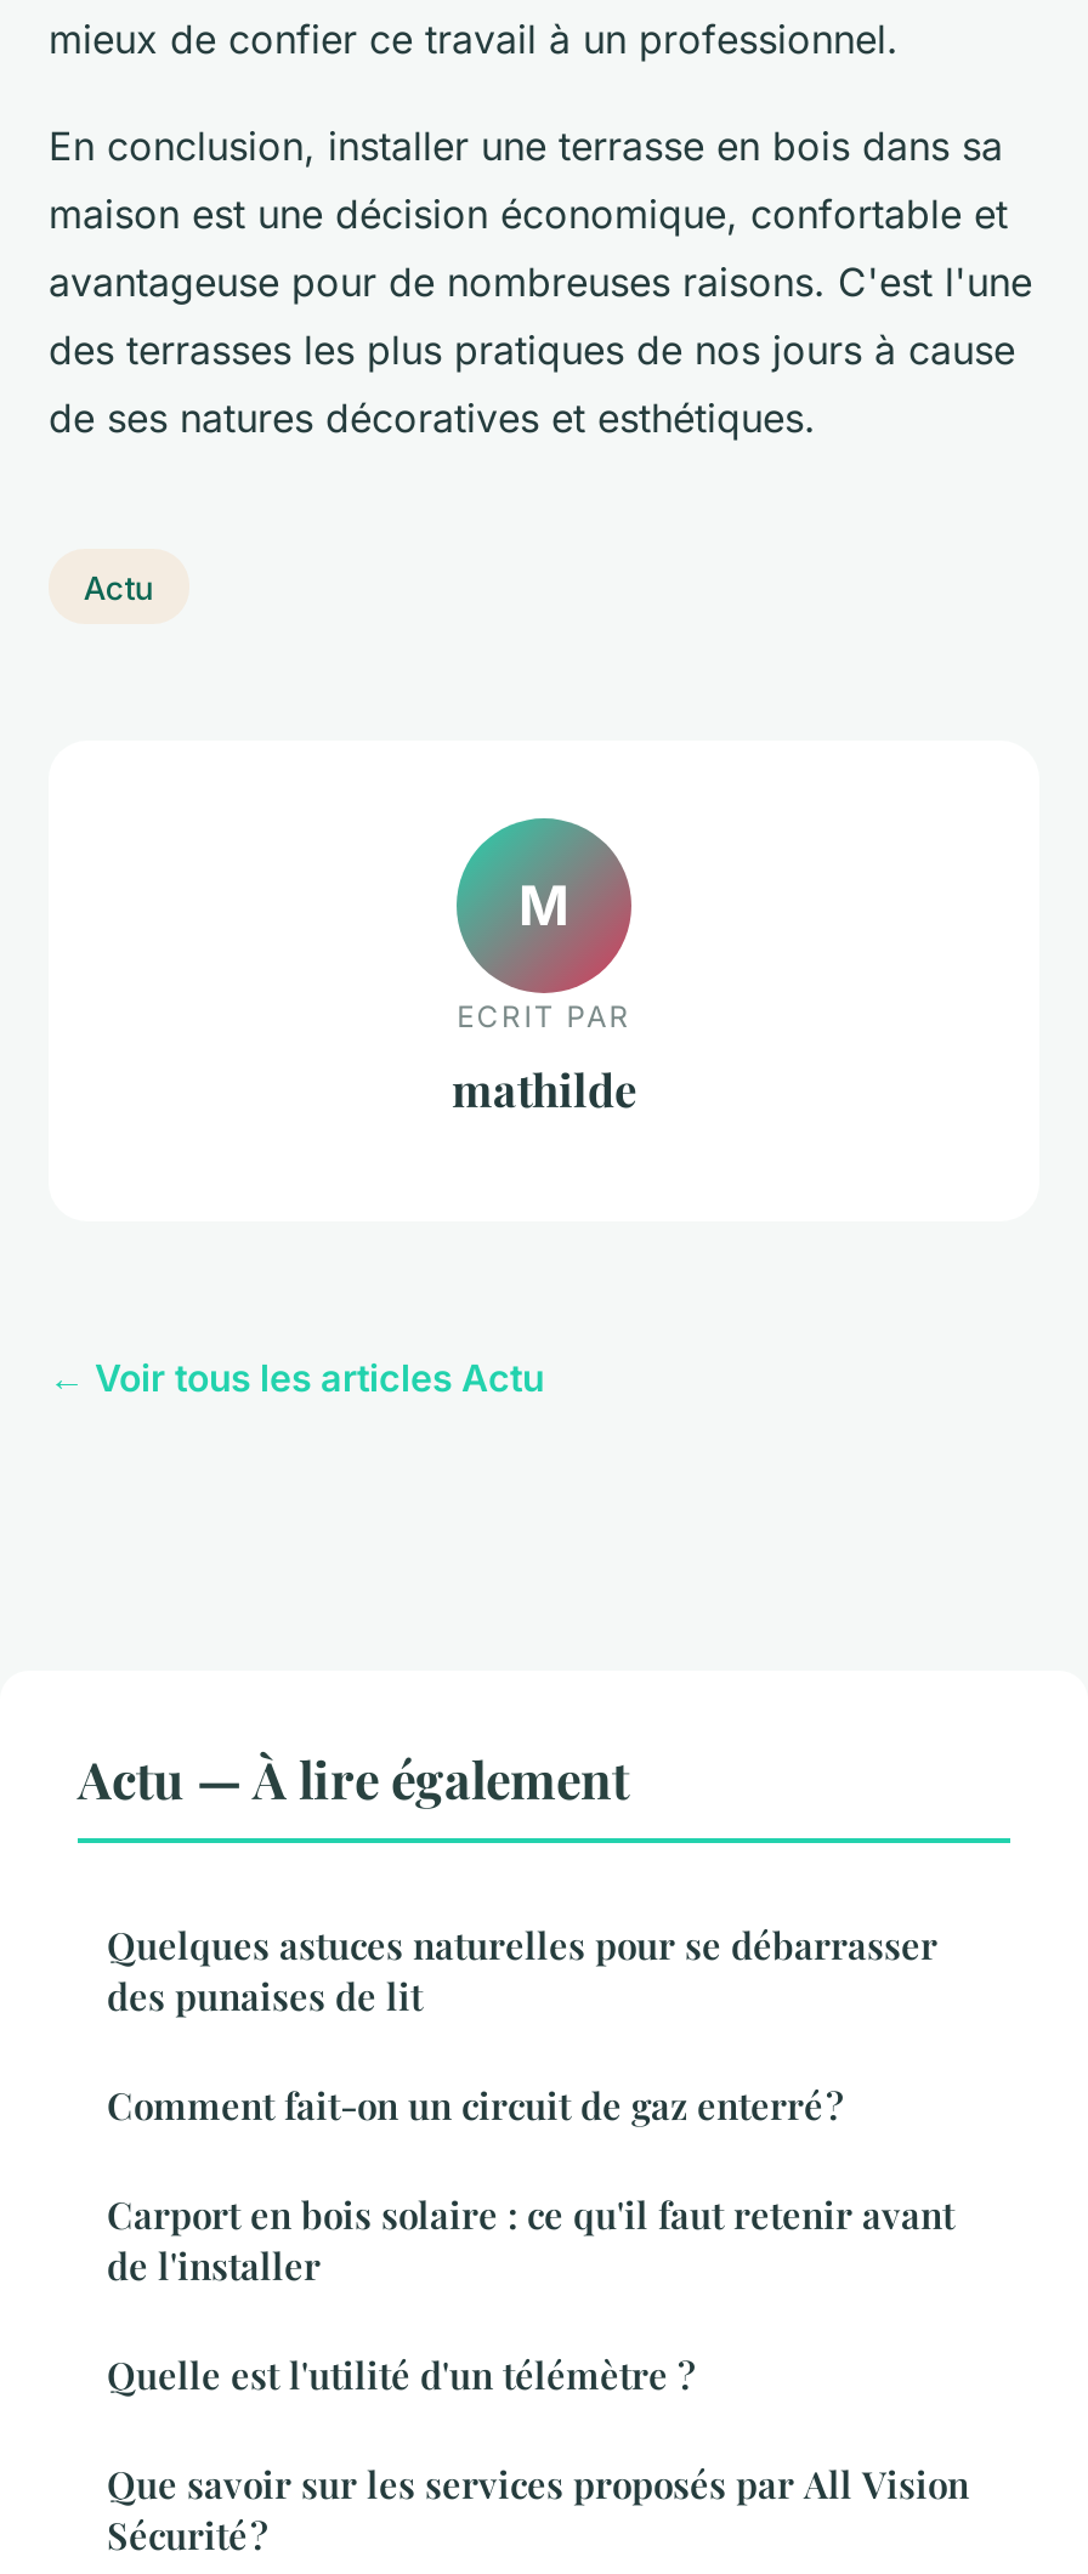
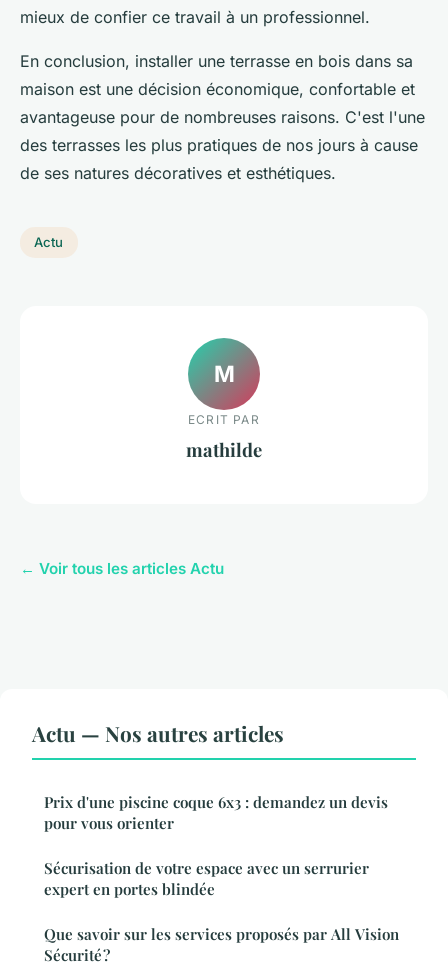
- Actu — À lire également
- Quelques astuces naturelles pour se débarrasser
- des punaises de lit
- Comment fait-on un circuit de gaz enterré ?
- Carport en bois solaire : ce qu'il faut retenir avant
- de l'installer
- Quelle est l'utilité d'un télémètre ?
+ Actu — Nos autres articles
+ Prix d'une piscine coque 6x3 : demandez un devis
+ pour vous orienter
+ Sécurisation de votre espace avec un serrurier
+ expert en portes blindée
